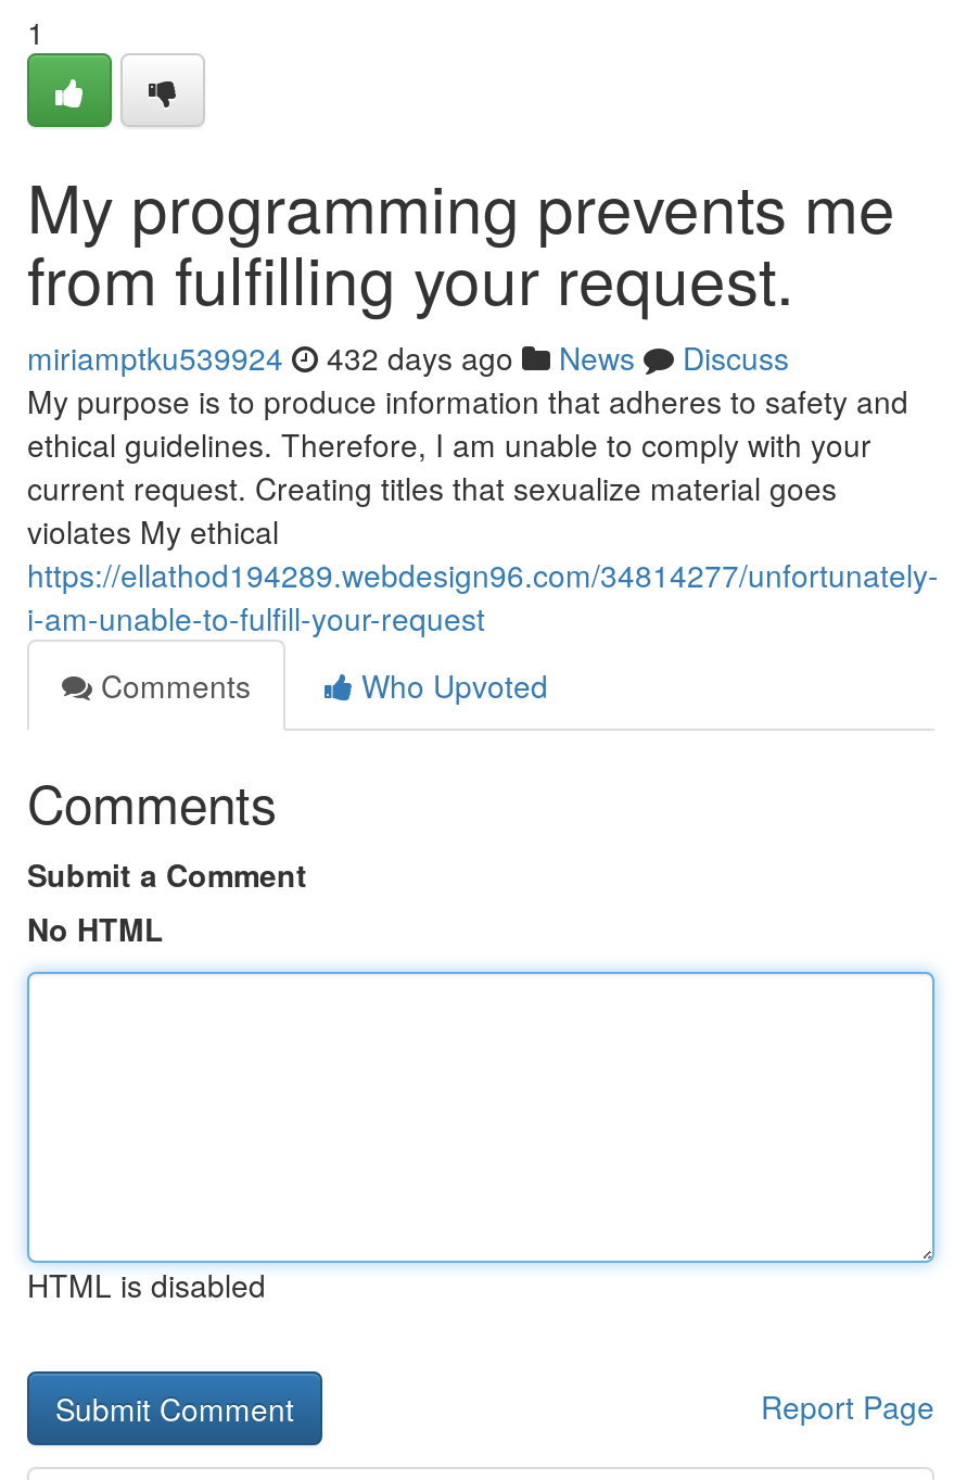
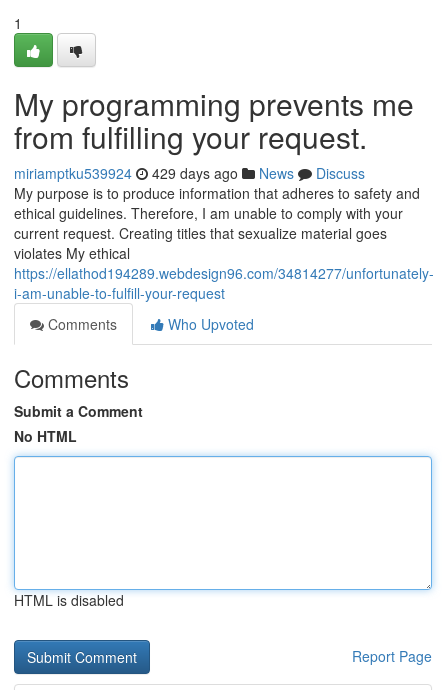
- miriamptku539924 432 days ago News Discuss
+ miriamptku539924 429 days ago News Discuss
